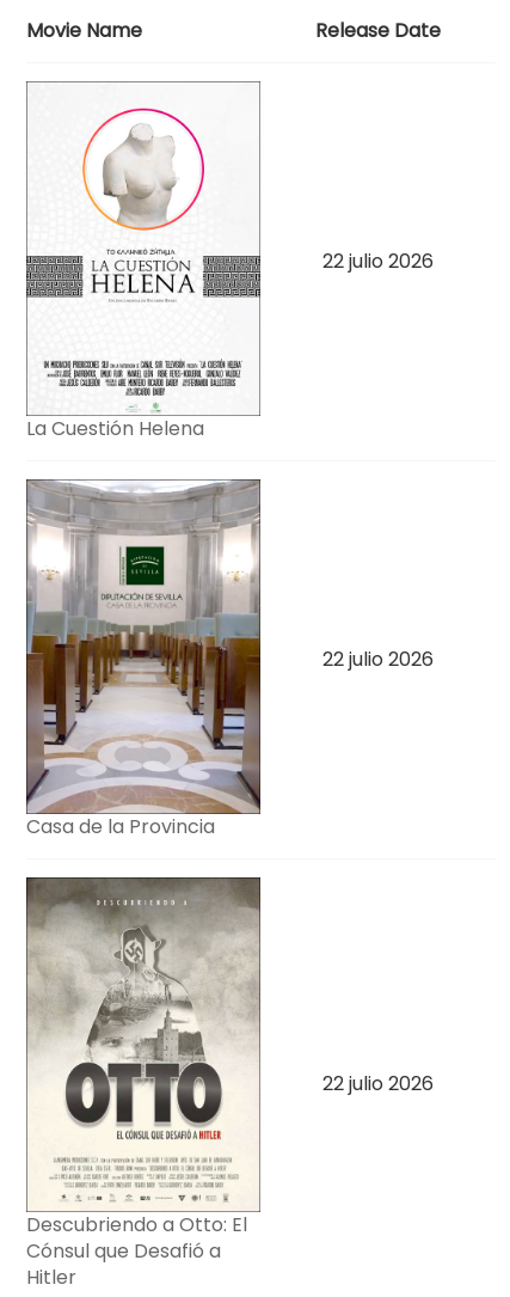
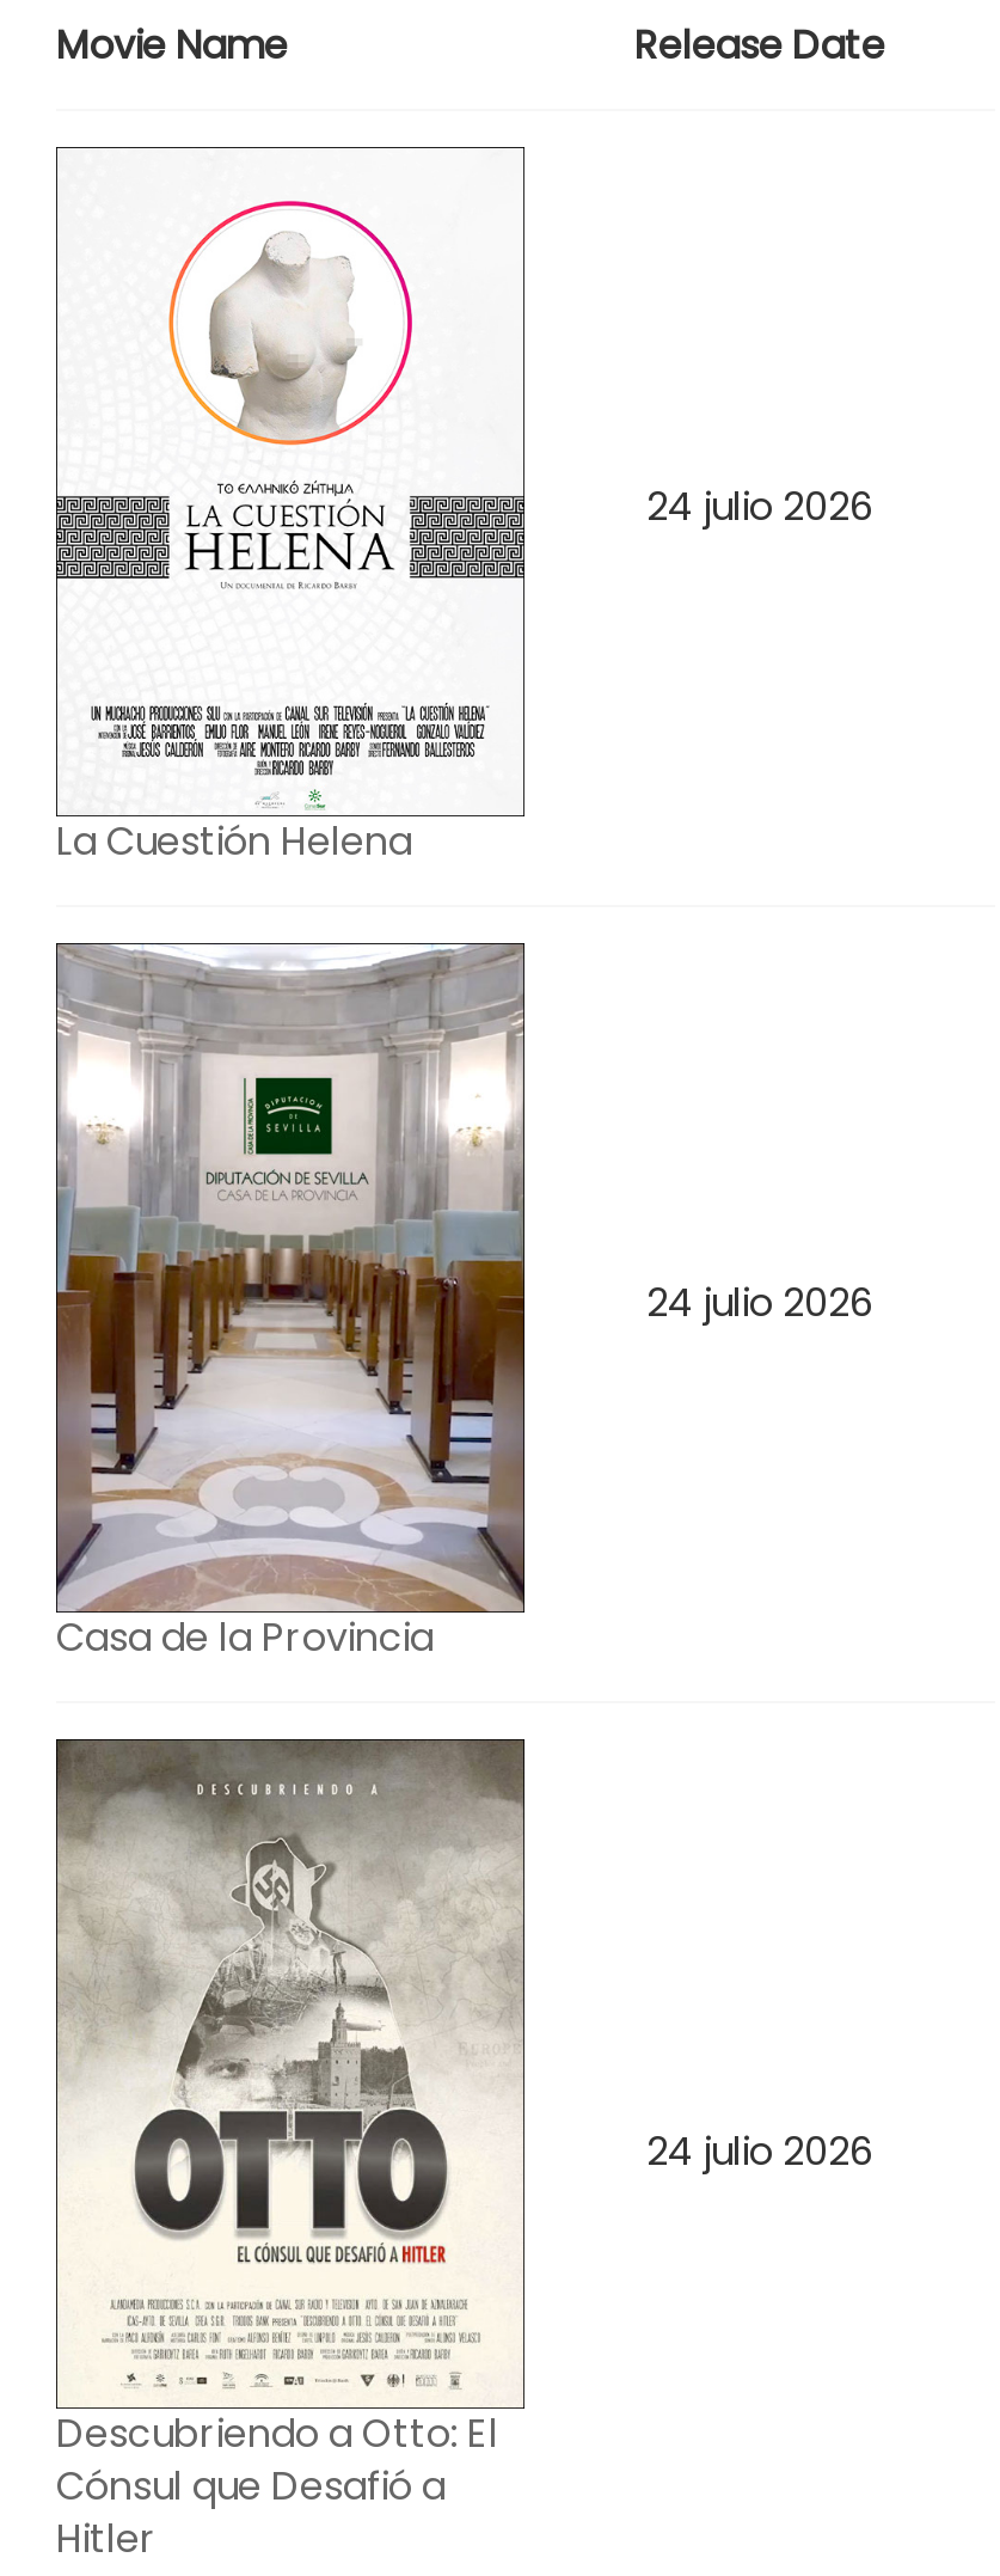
- 22 julio 2026
+ 24 julio 2026

- 22 julio 2026
+ 24 julio 2026

- 22 julio 2026
+ 24 julio 2026
